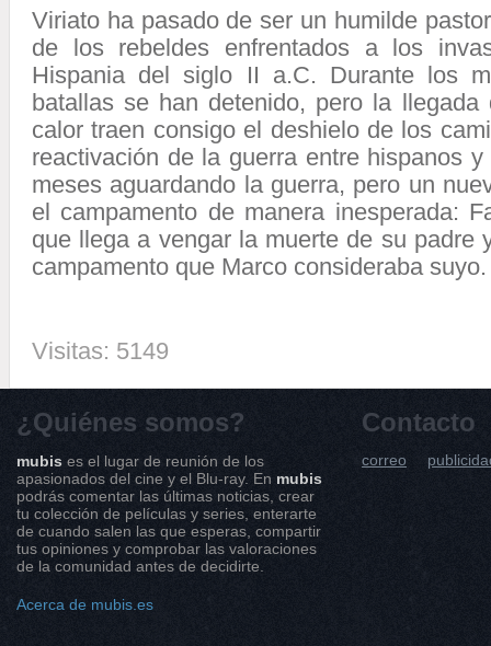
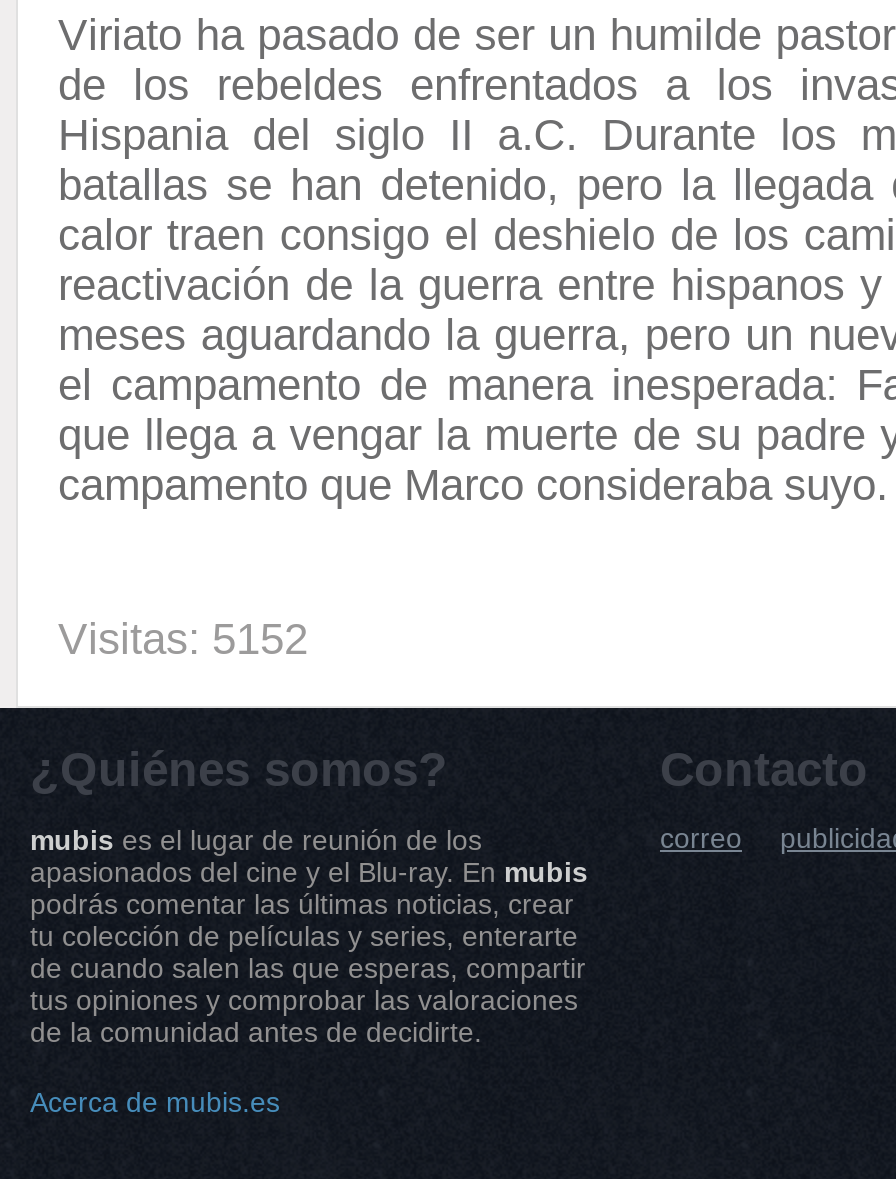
- Visitas: 5149
+ Visitas: 5152
